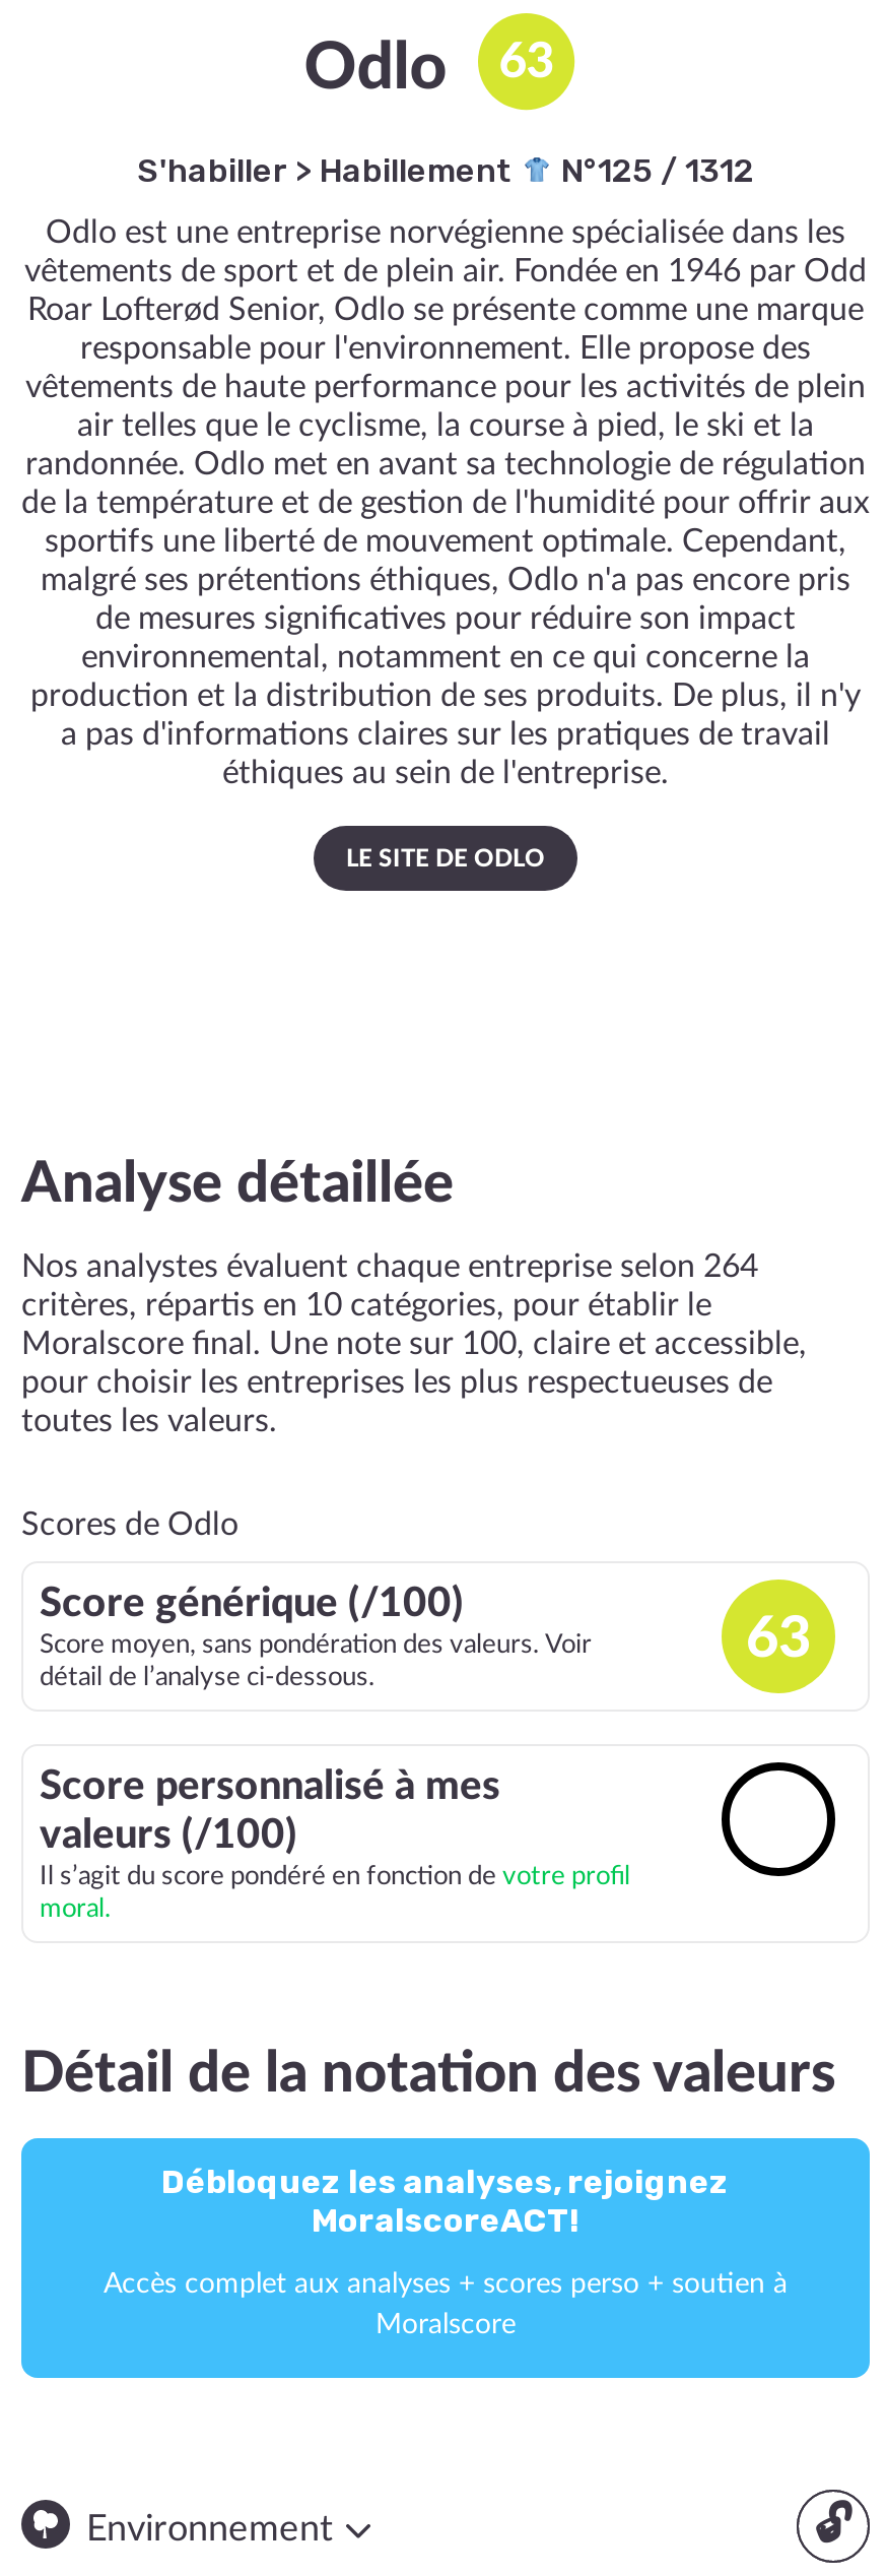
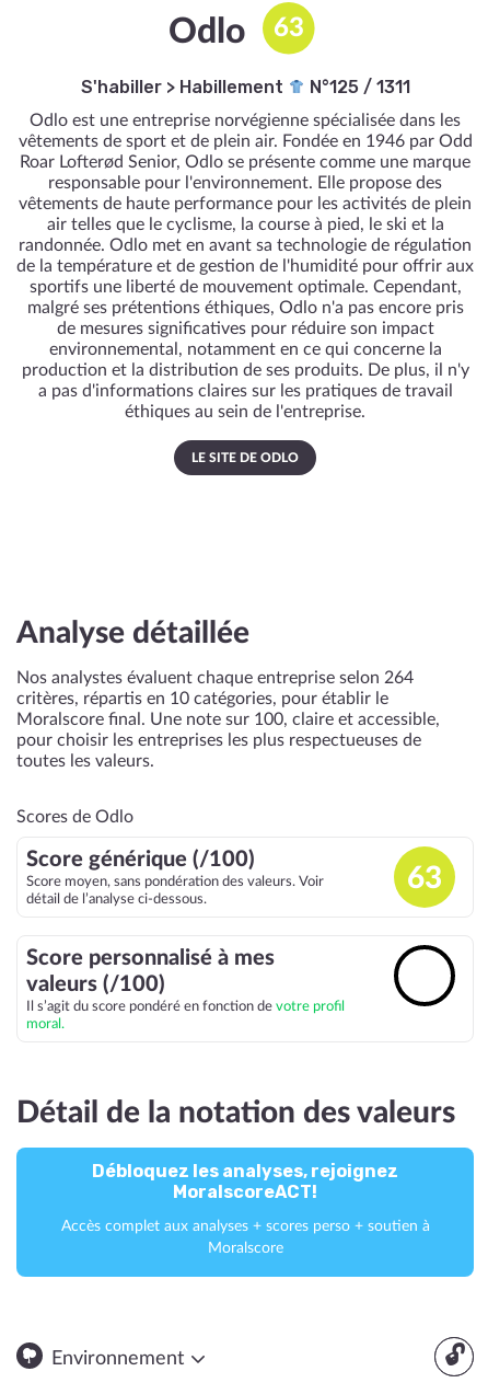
- S'habiller > Habillement N°125 / 1312
+ S'habiller > Habillement N°125 / 1311
